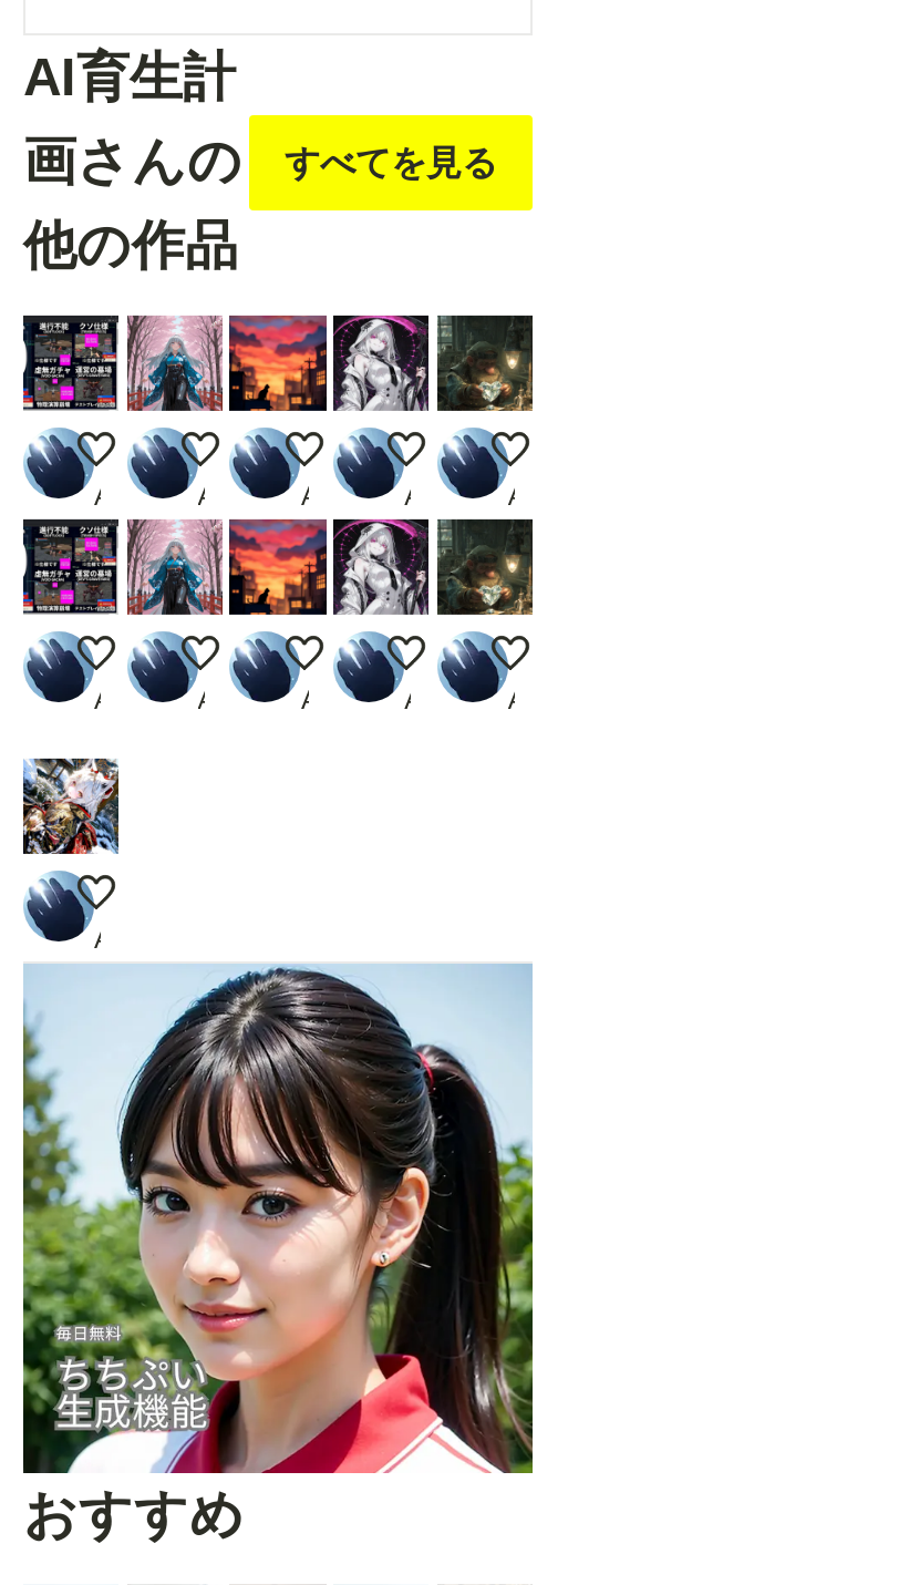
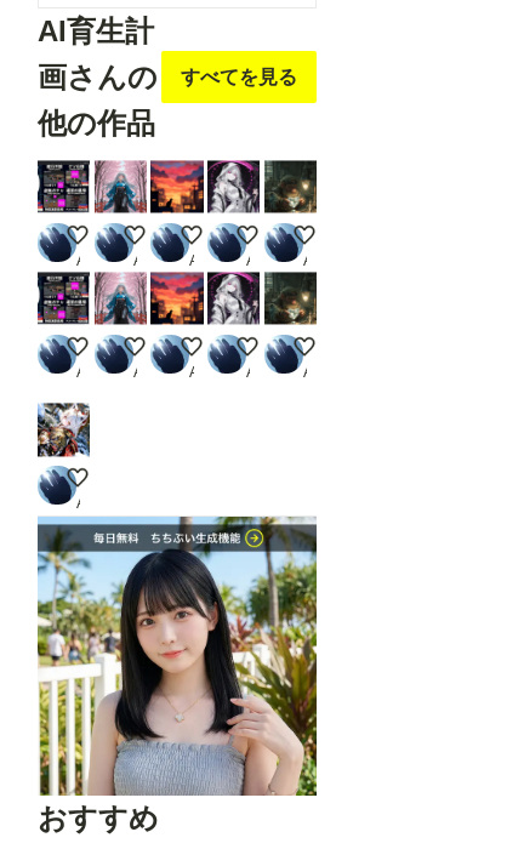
- [image]
+ [image]
